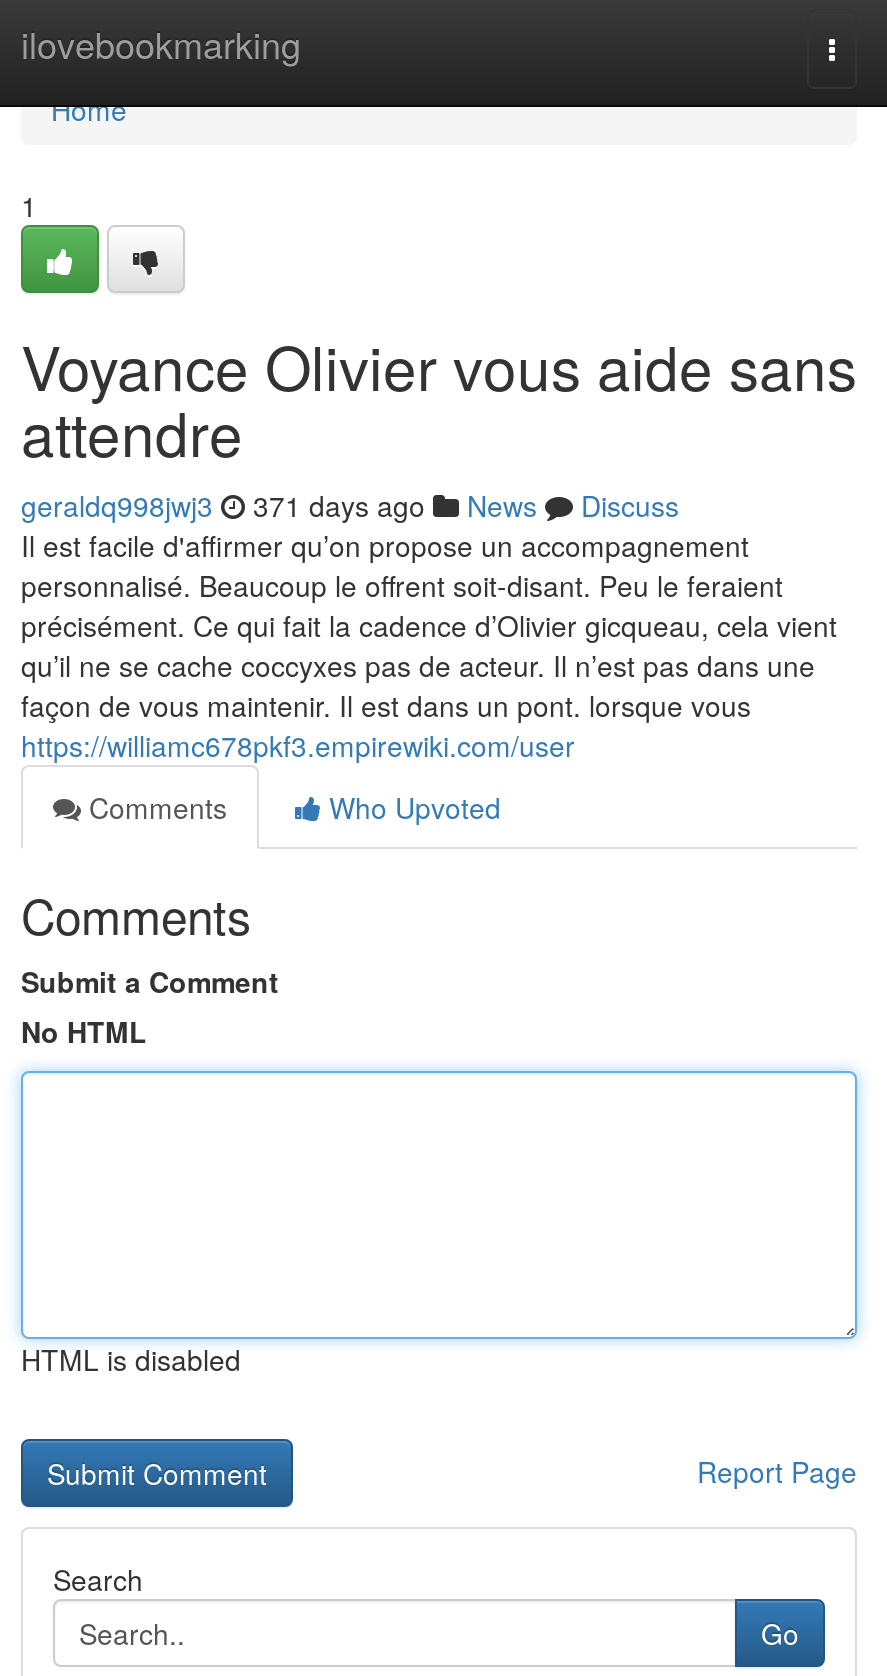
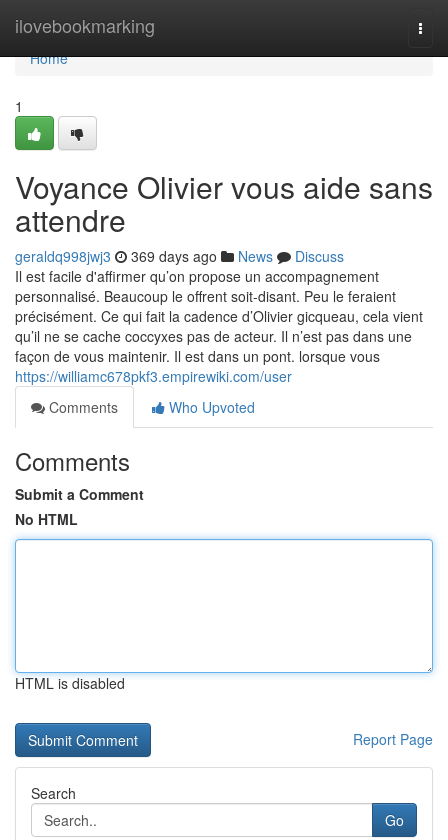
- geraldq998jwj3 371 days ago News Discuss
+ geraldq998jwj3 369 days ago News Discuss
